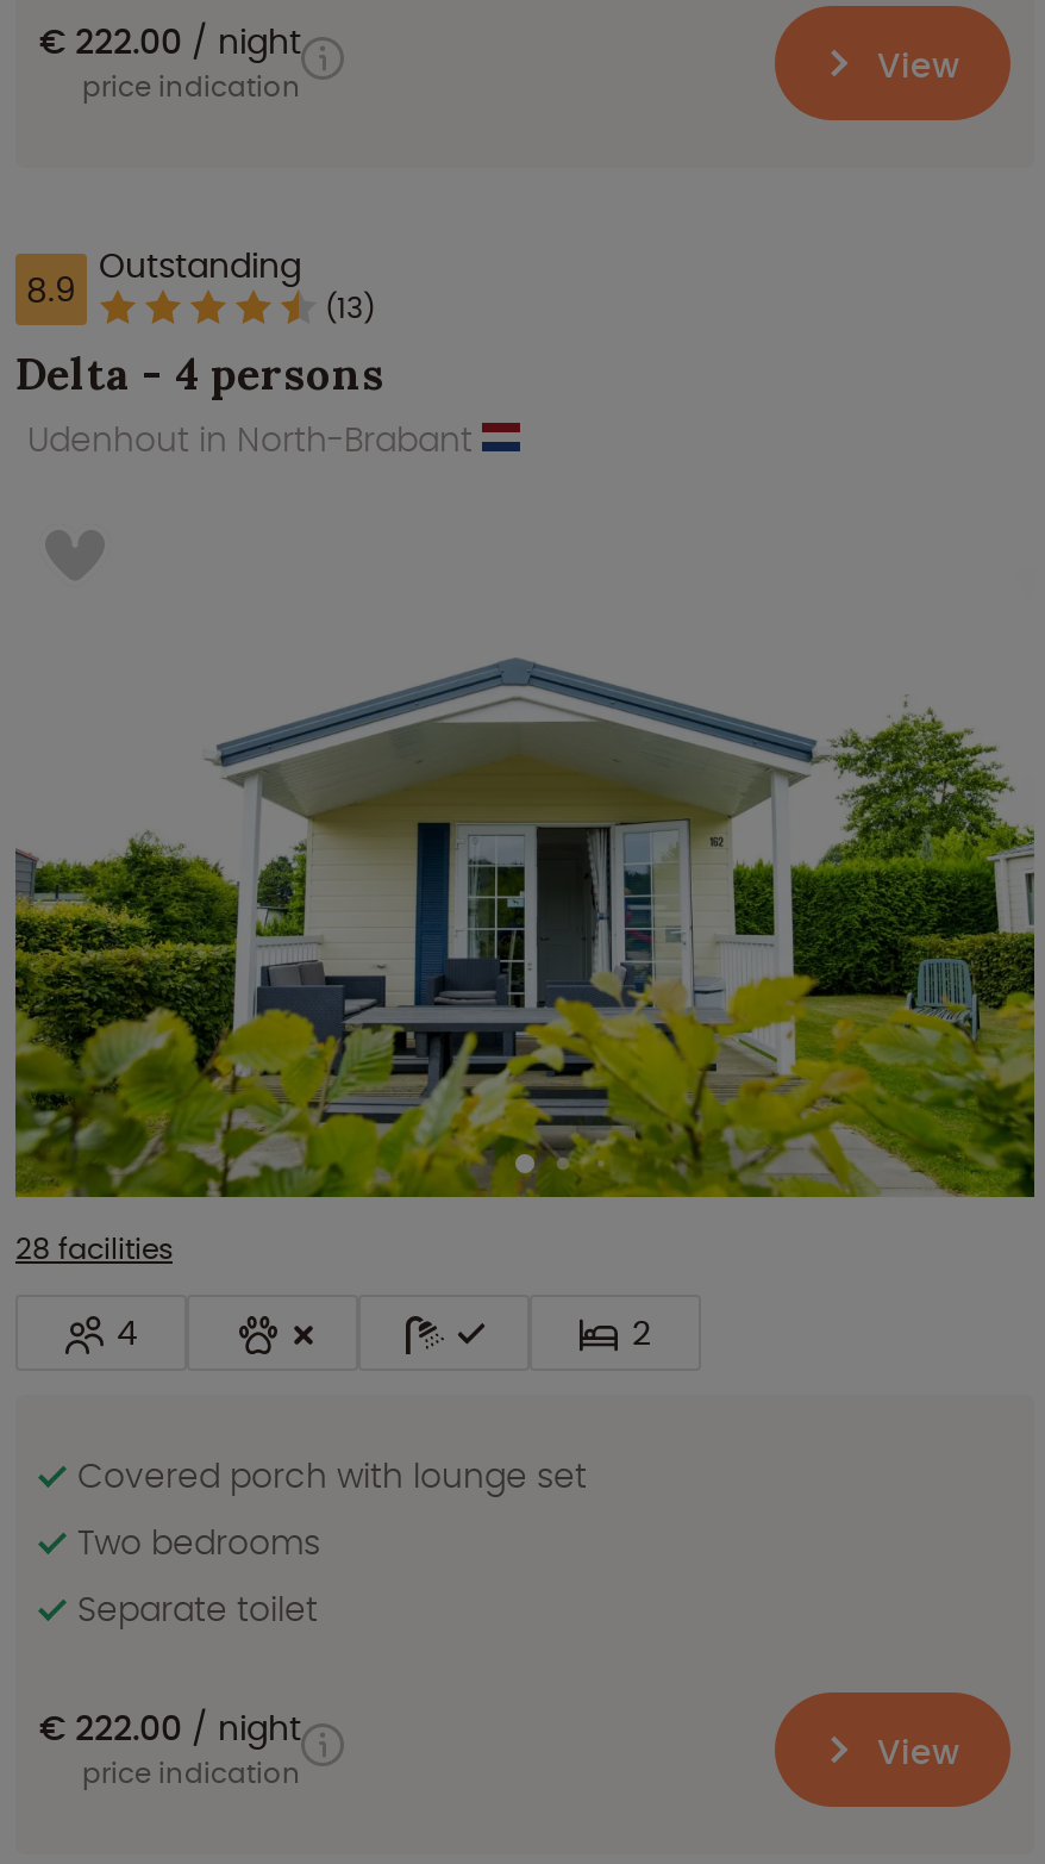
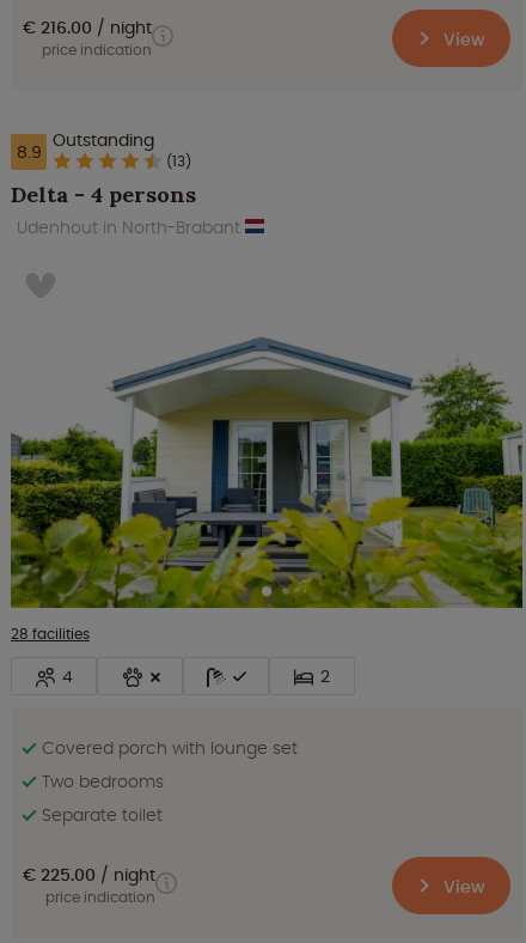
- € 222.00 night
+ € 216.00 night

- € 222.00 night
+ € 225.00 night
